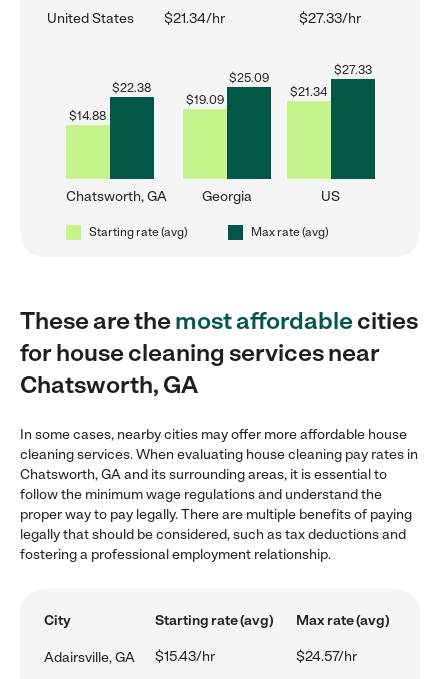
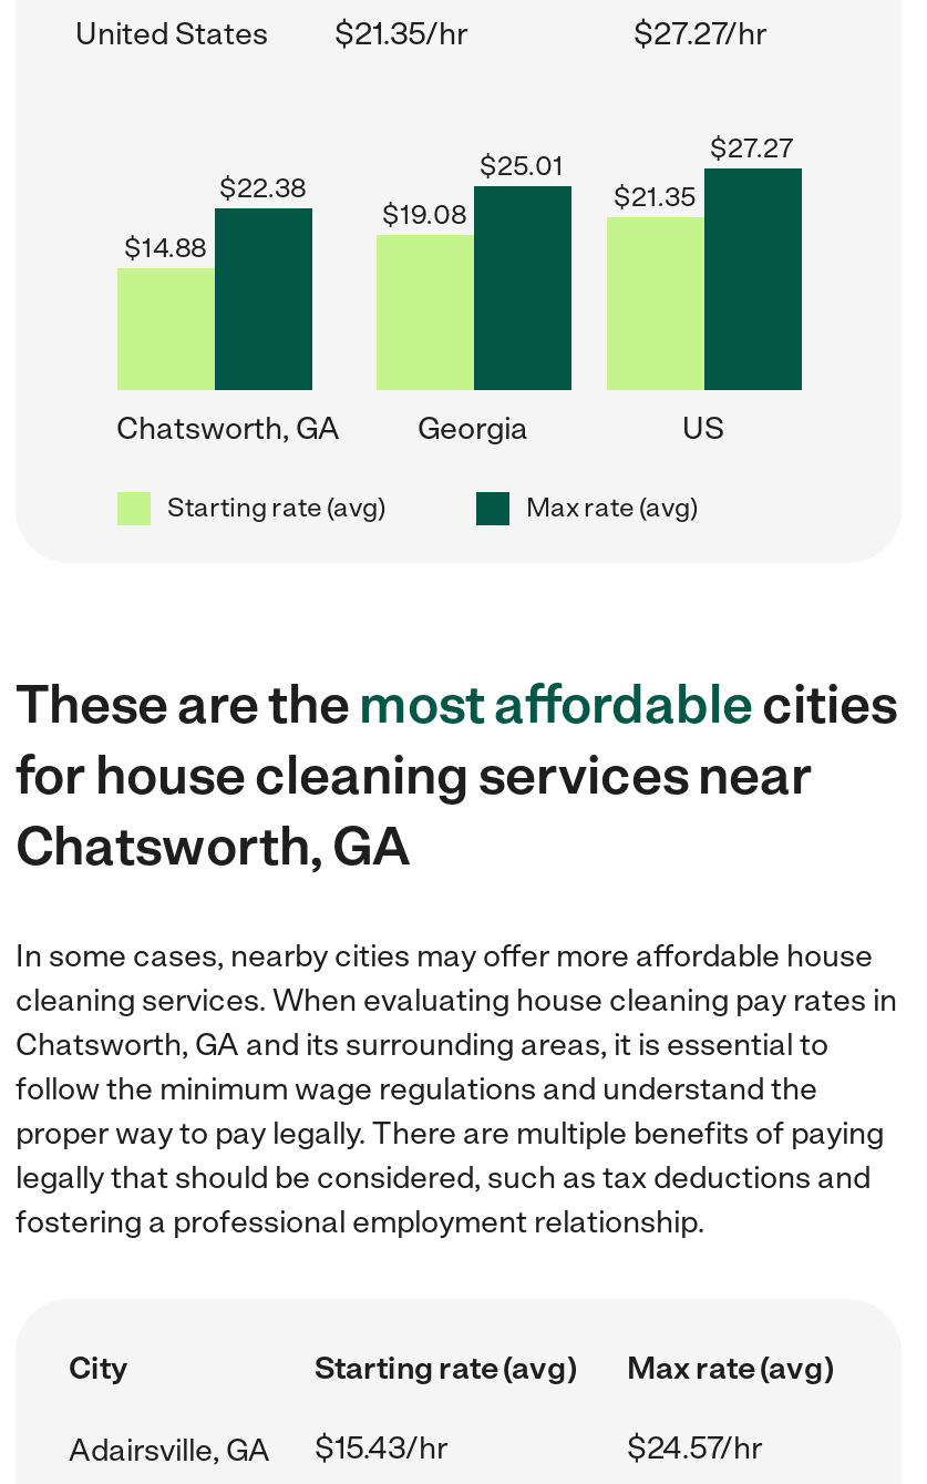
- $21.34/hr
- $27.33/hr
+ $21.35/hr
+ $27.27/hr

- $27.33
+ $27.27

- $25.09
+ $25.01

- $21.34
+ $21.35

- $19.09
+ $19.08
